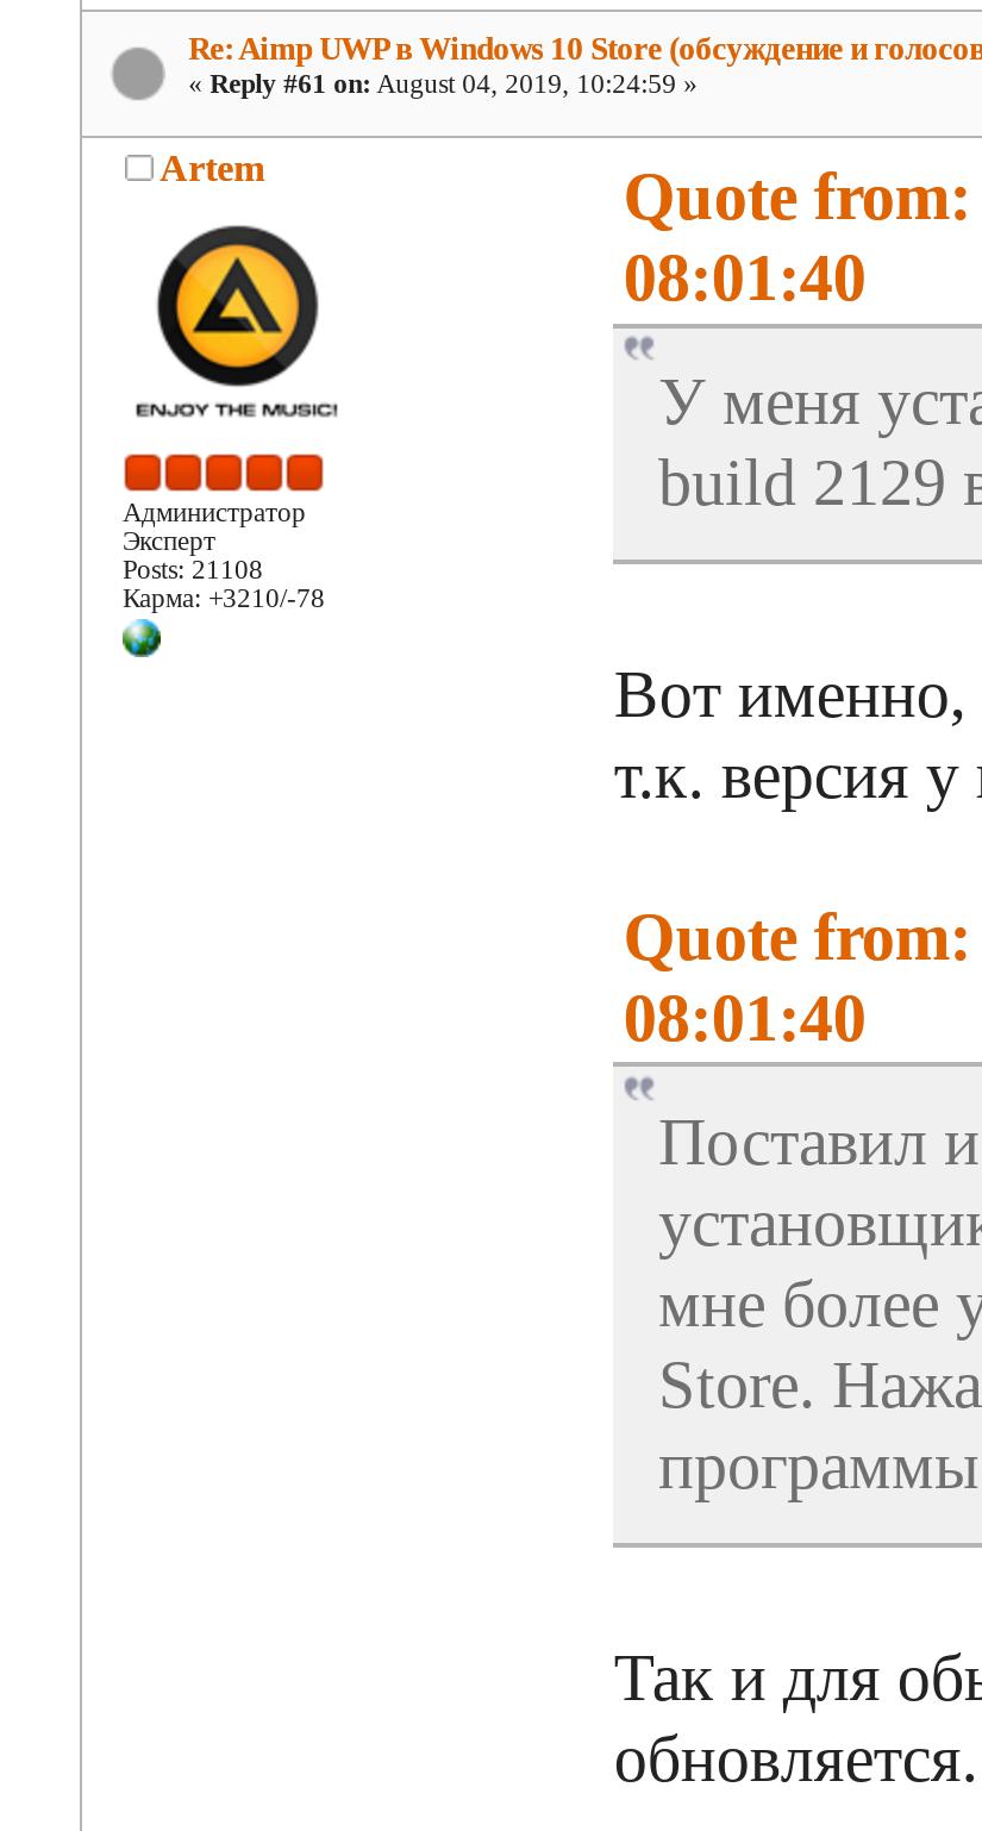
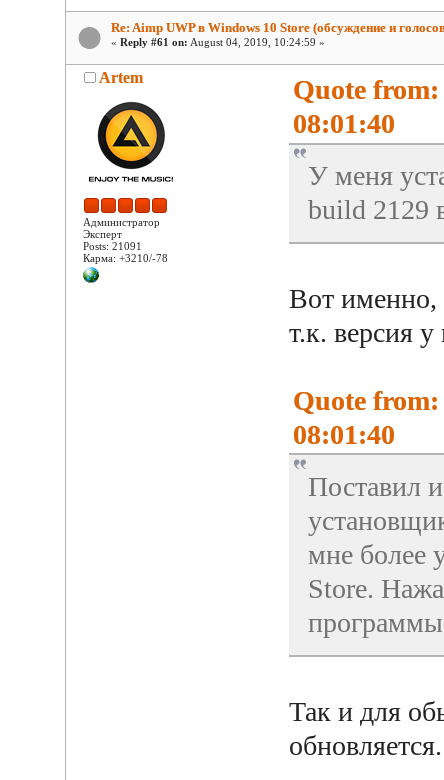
- Posts: 21108
+ Posts: 21091
